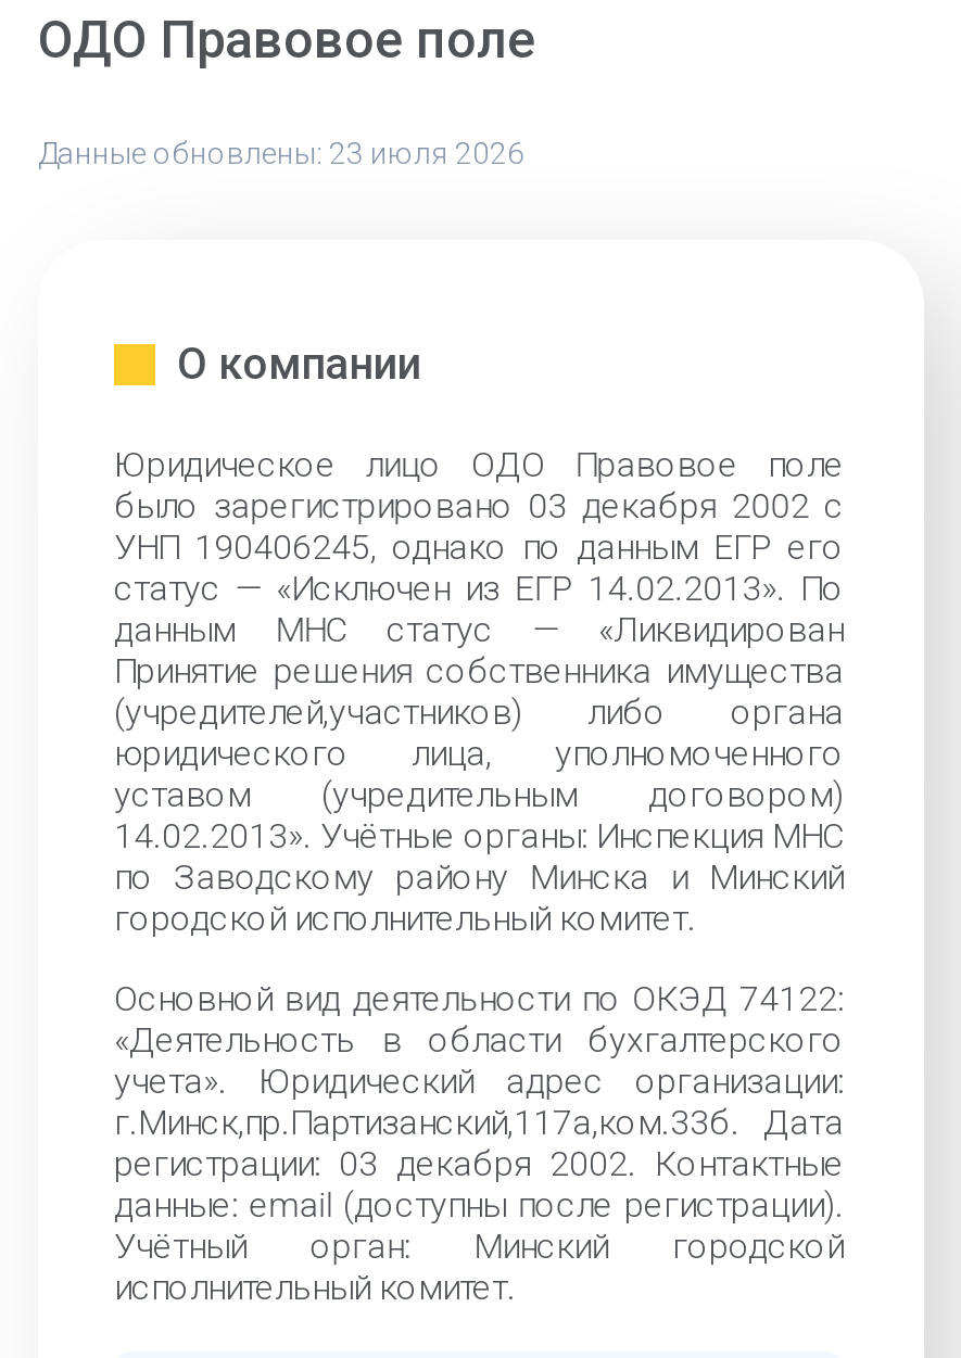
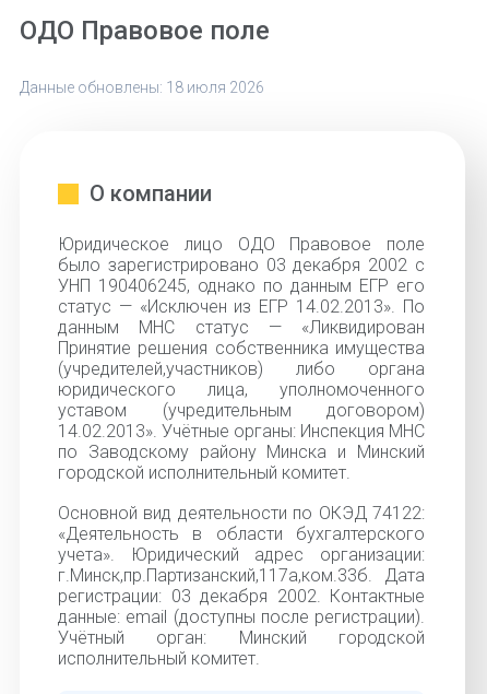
- Данные обновлены: 23 июля 2026
+ Данные обновлены: 18 июля 2026
